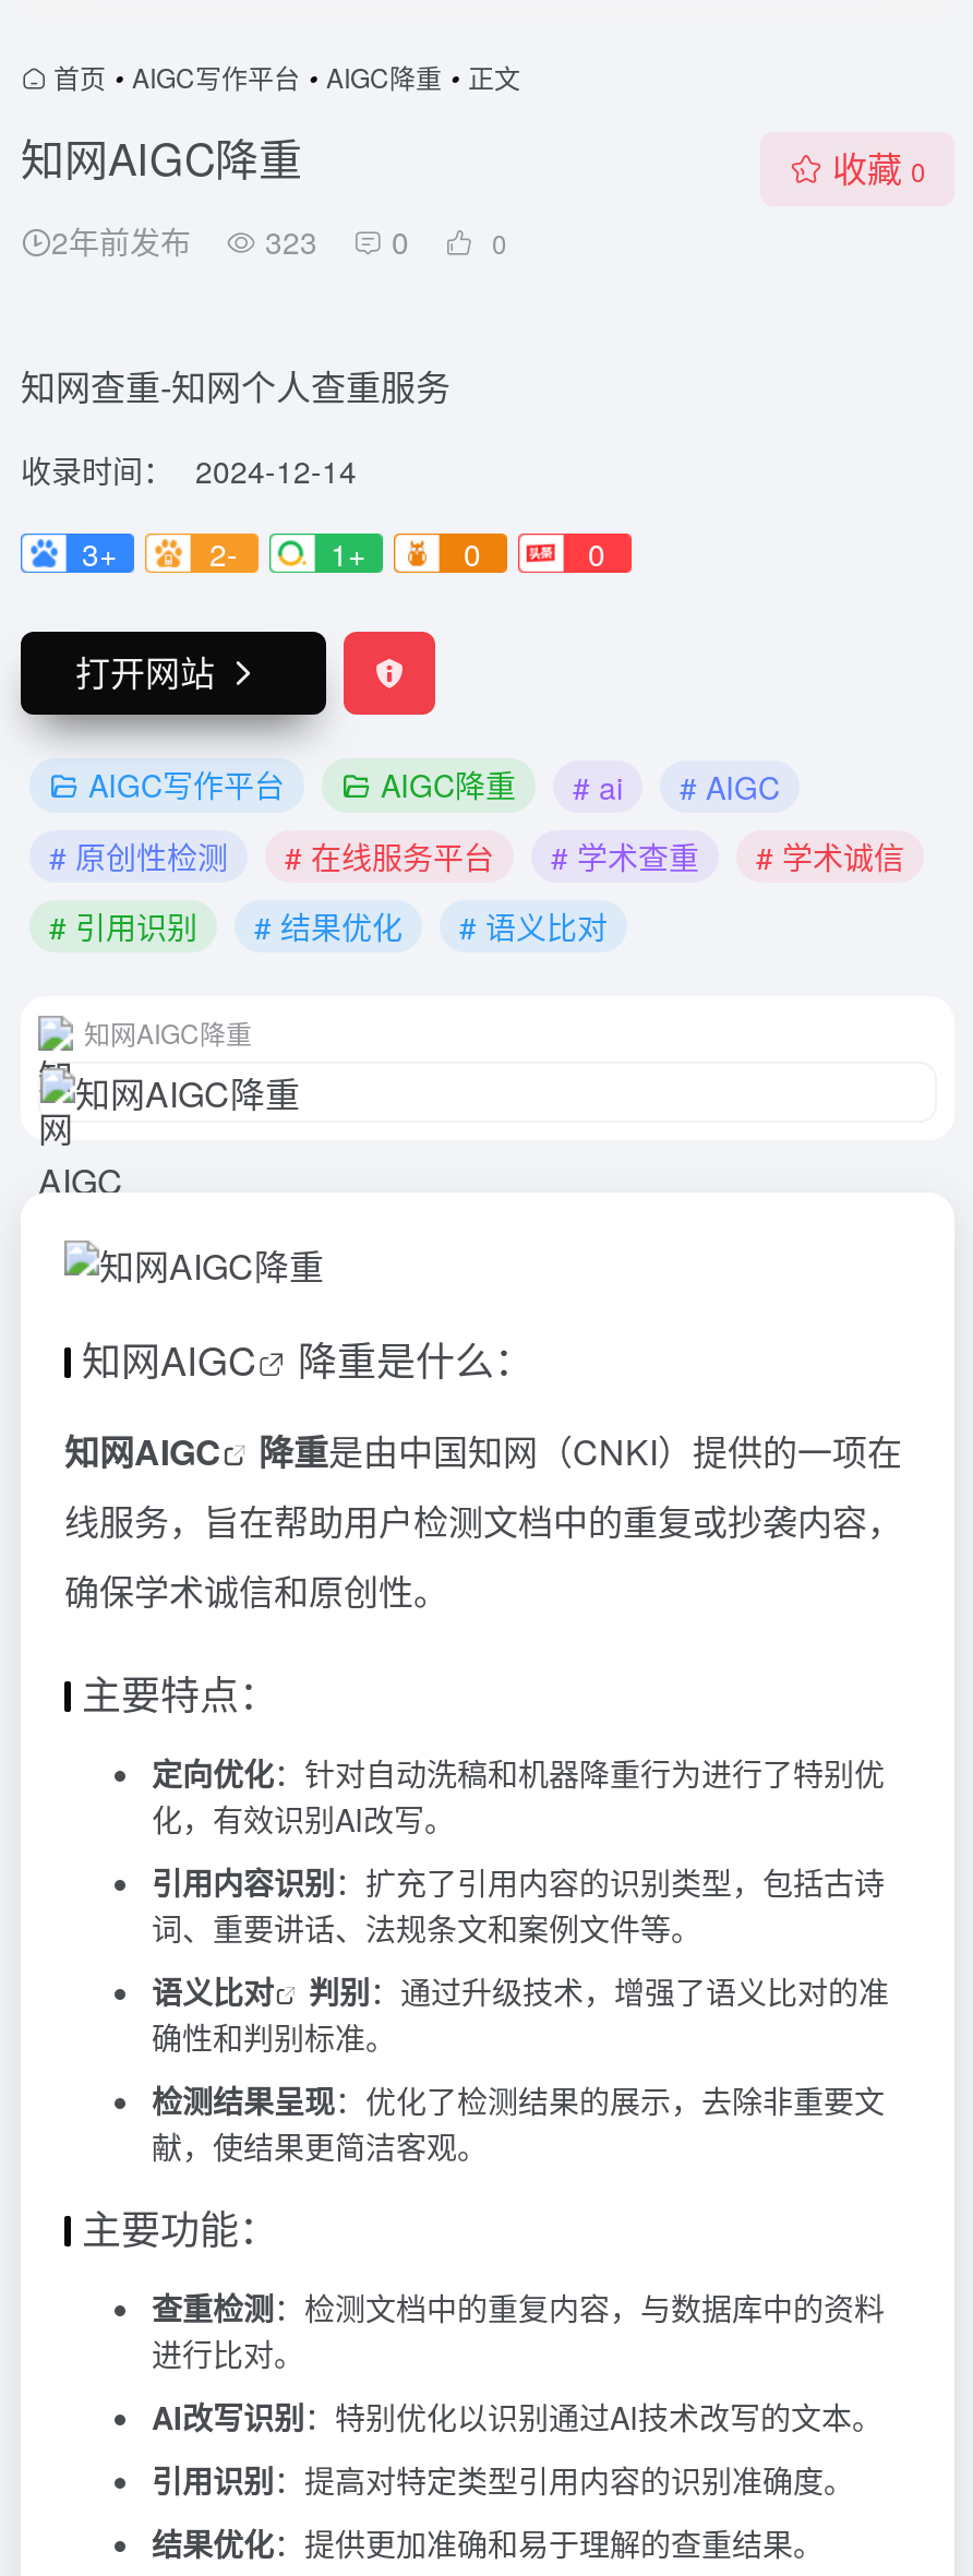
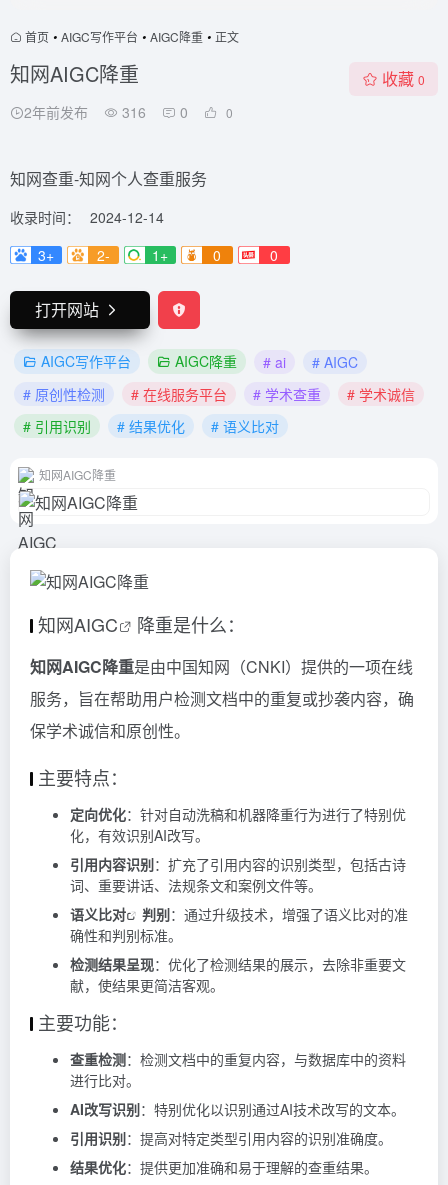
- 2年前发布 323 0
+ 2年前发布 316 0
